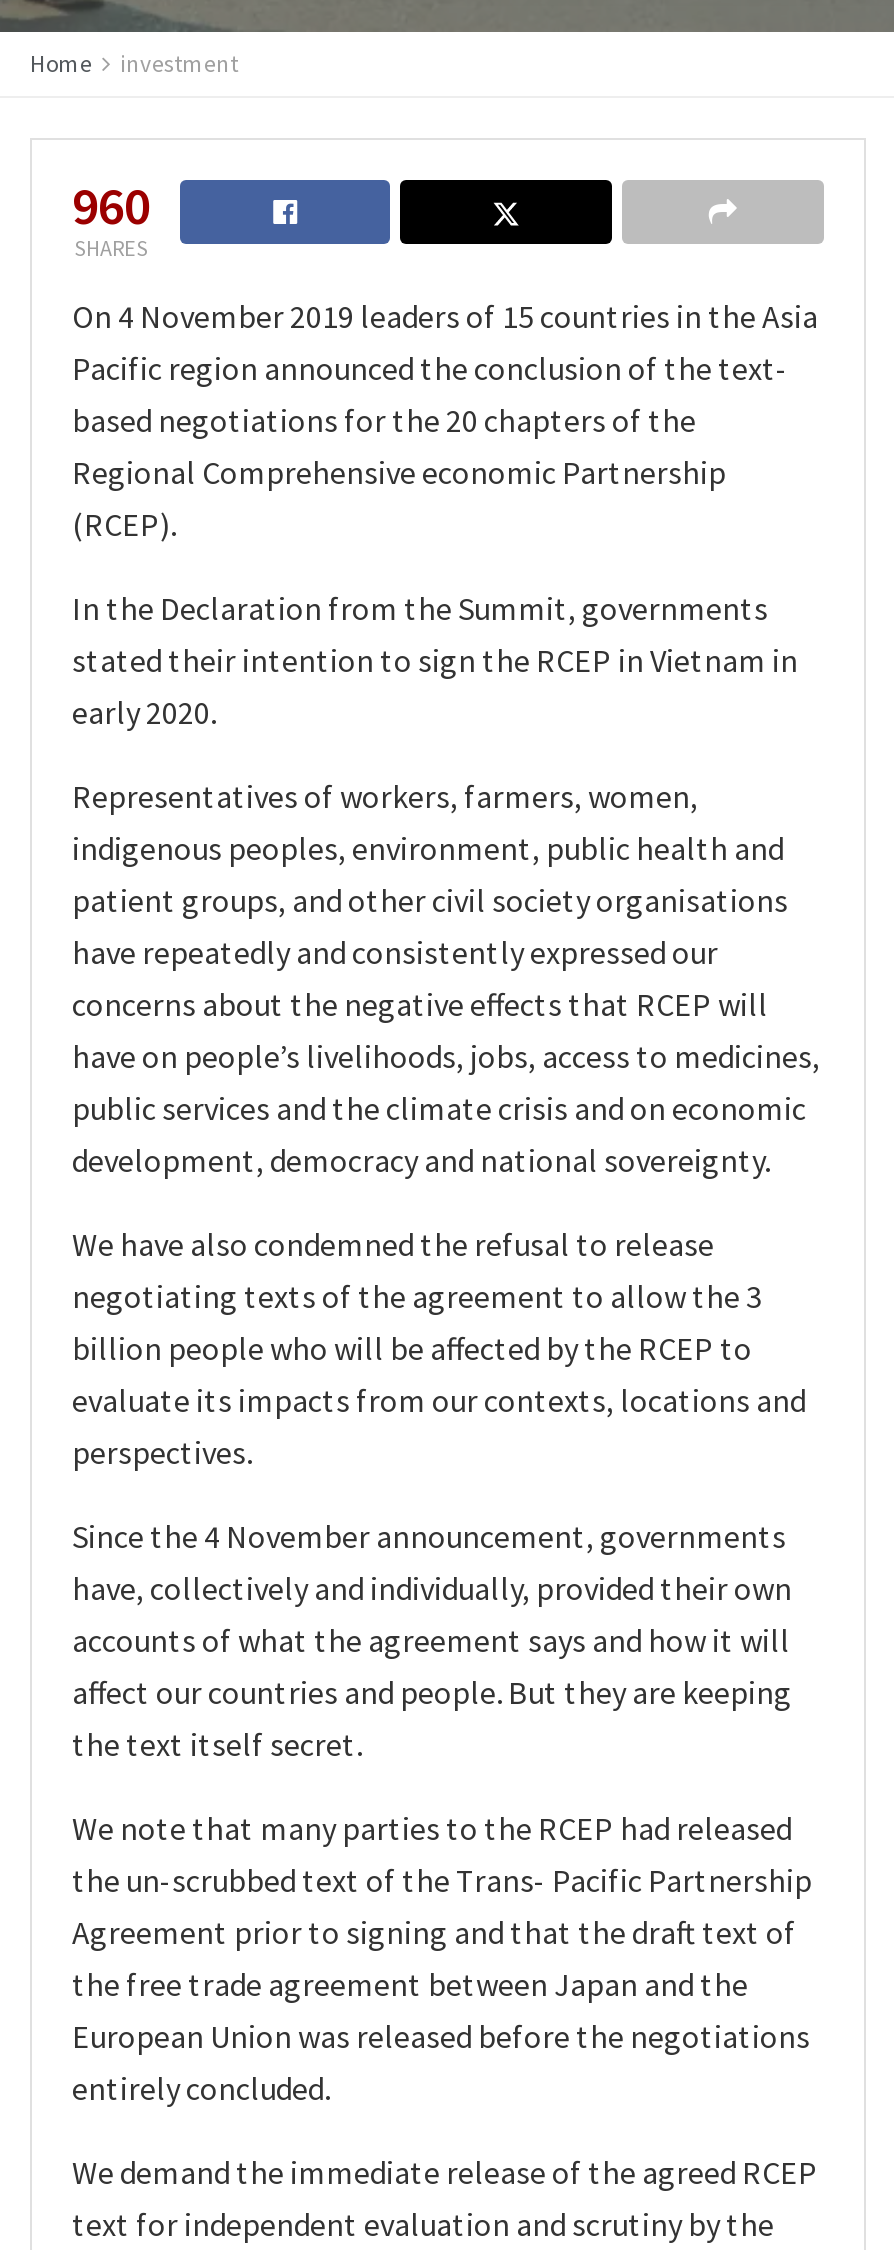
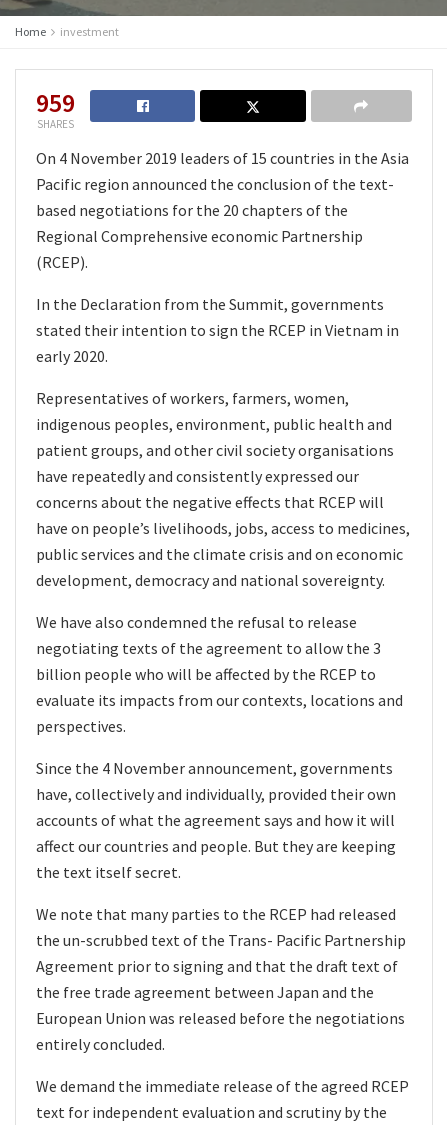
- 960
+ 959
